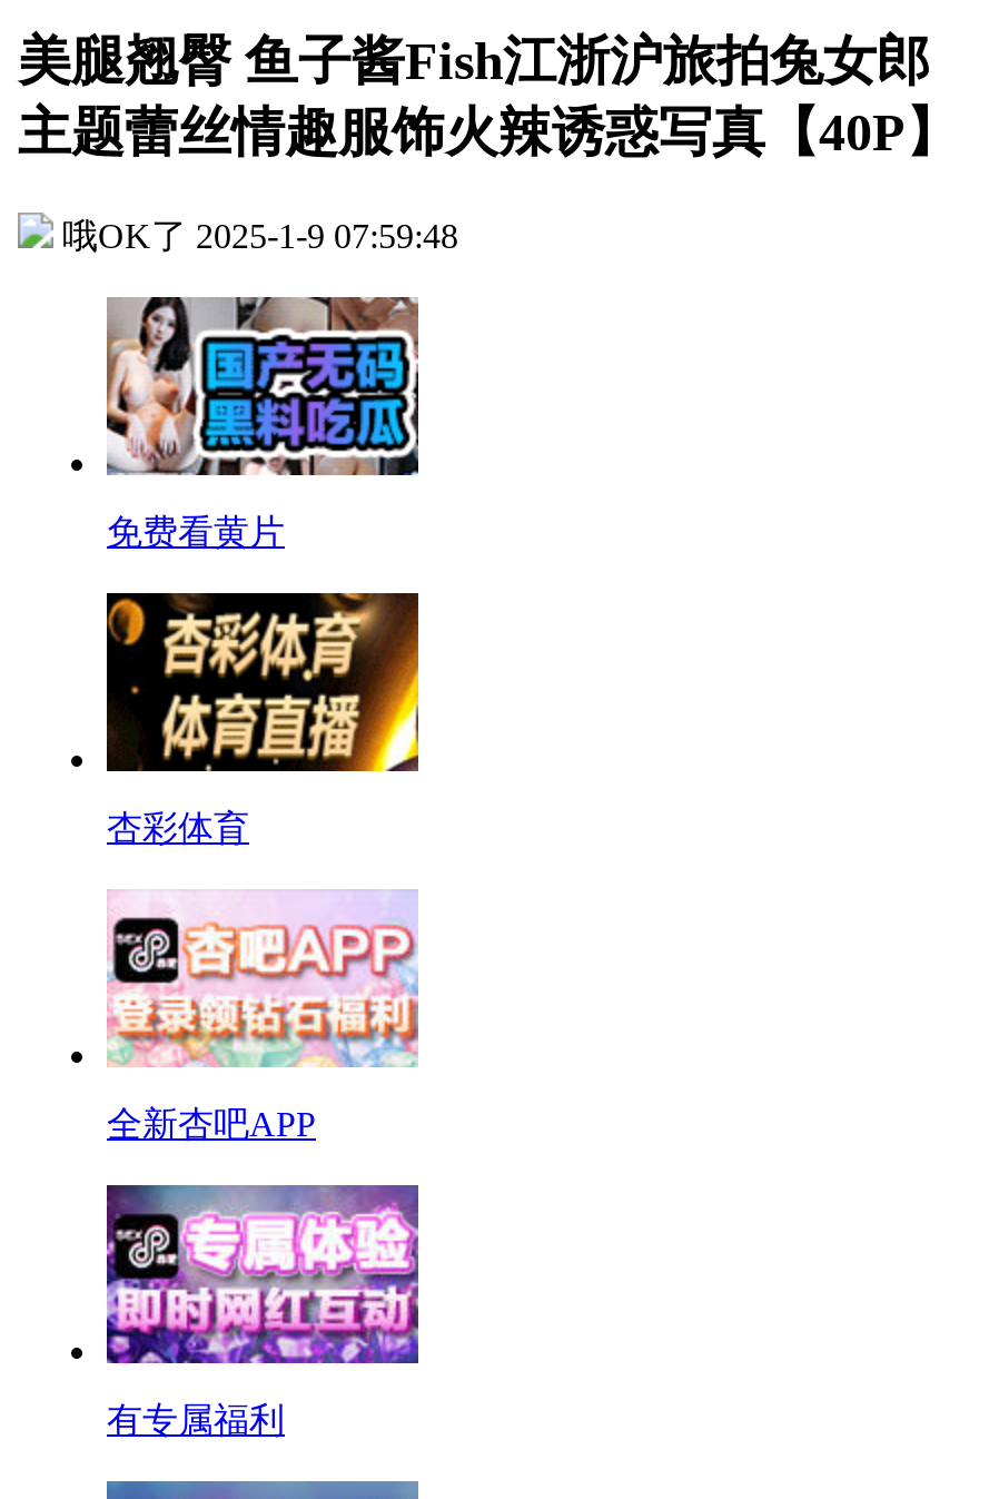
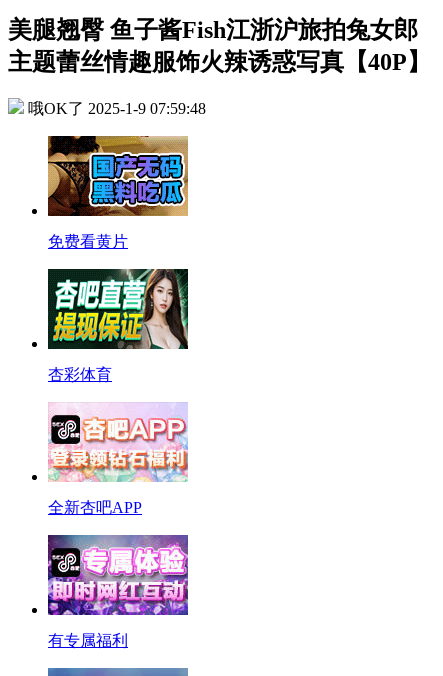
- [image]
+ [image]

- [image]
+ [image]
